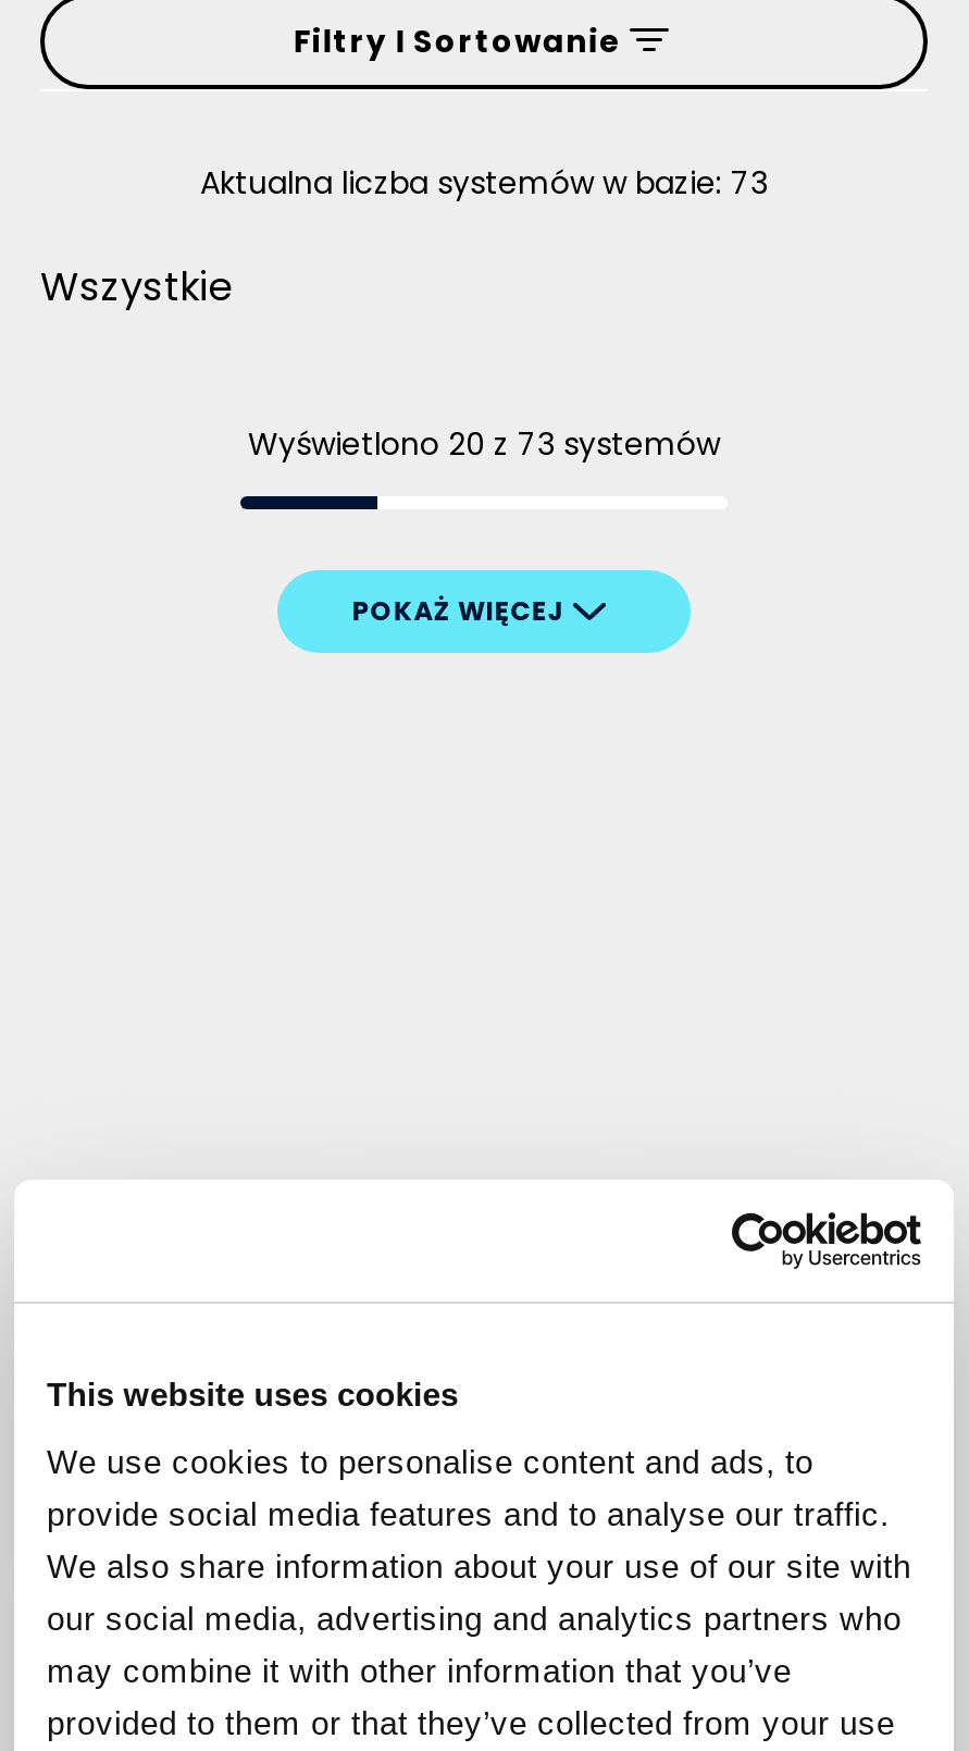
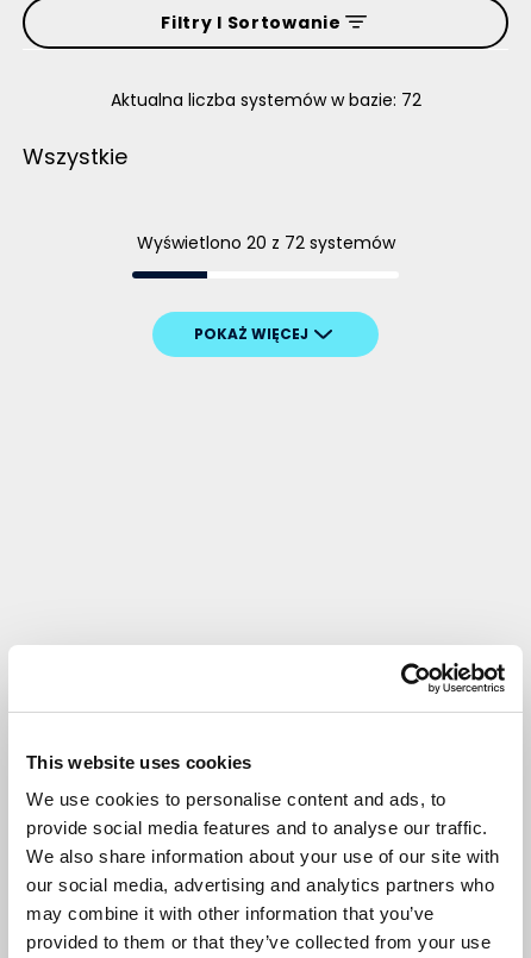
- Aktualna liczba systemów w bazie: 73
+ Aktualna liczba systemów w bazie: 72

- Wyświetlono 20 z 73 systemów
+ Wyświetlono 20 z 72 systemów
